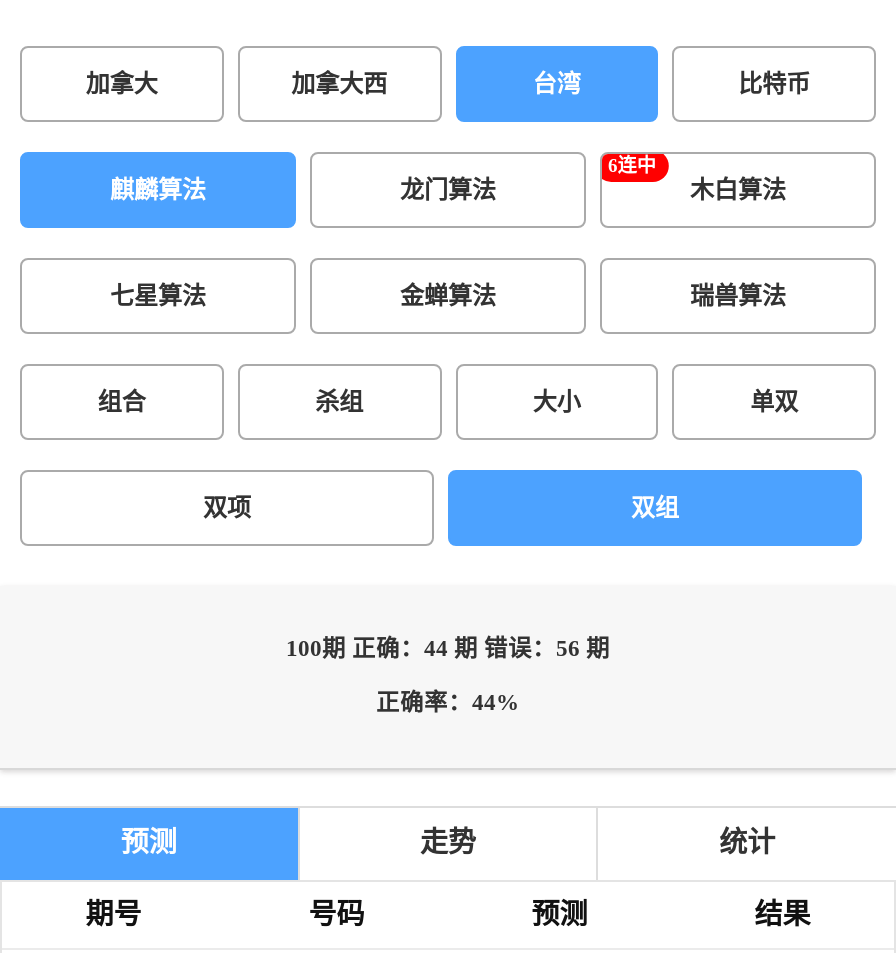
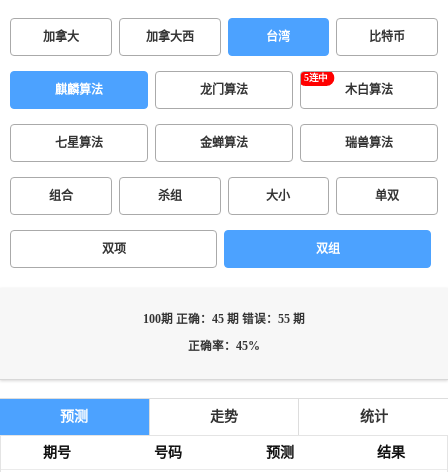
- 100期 正确：44 期 错误：56 期
+ 100期 正确：45 期 错误：55 期

- 正确率：44%
+ 正确率：45%
